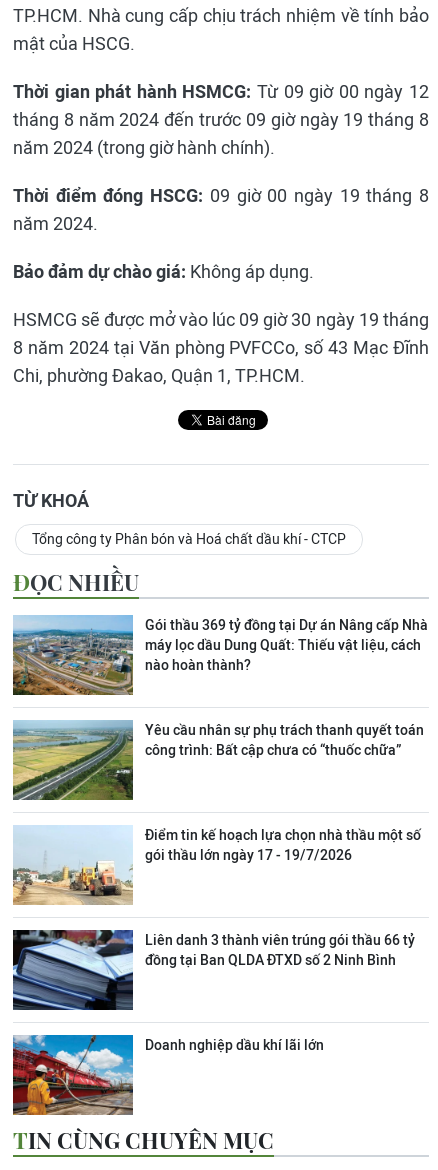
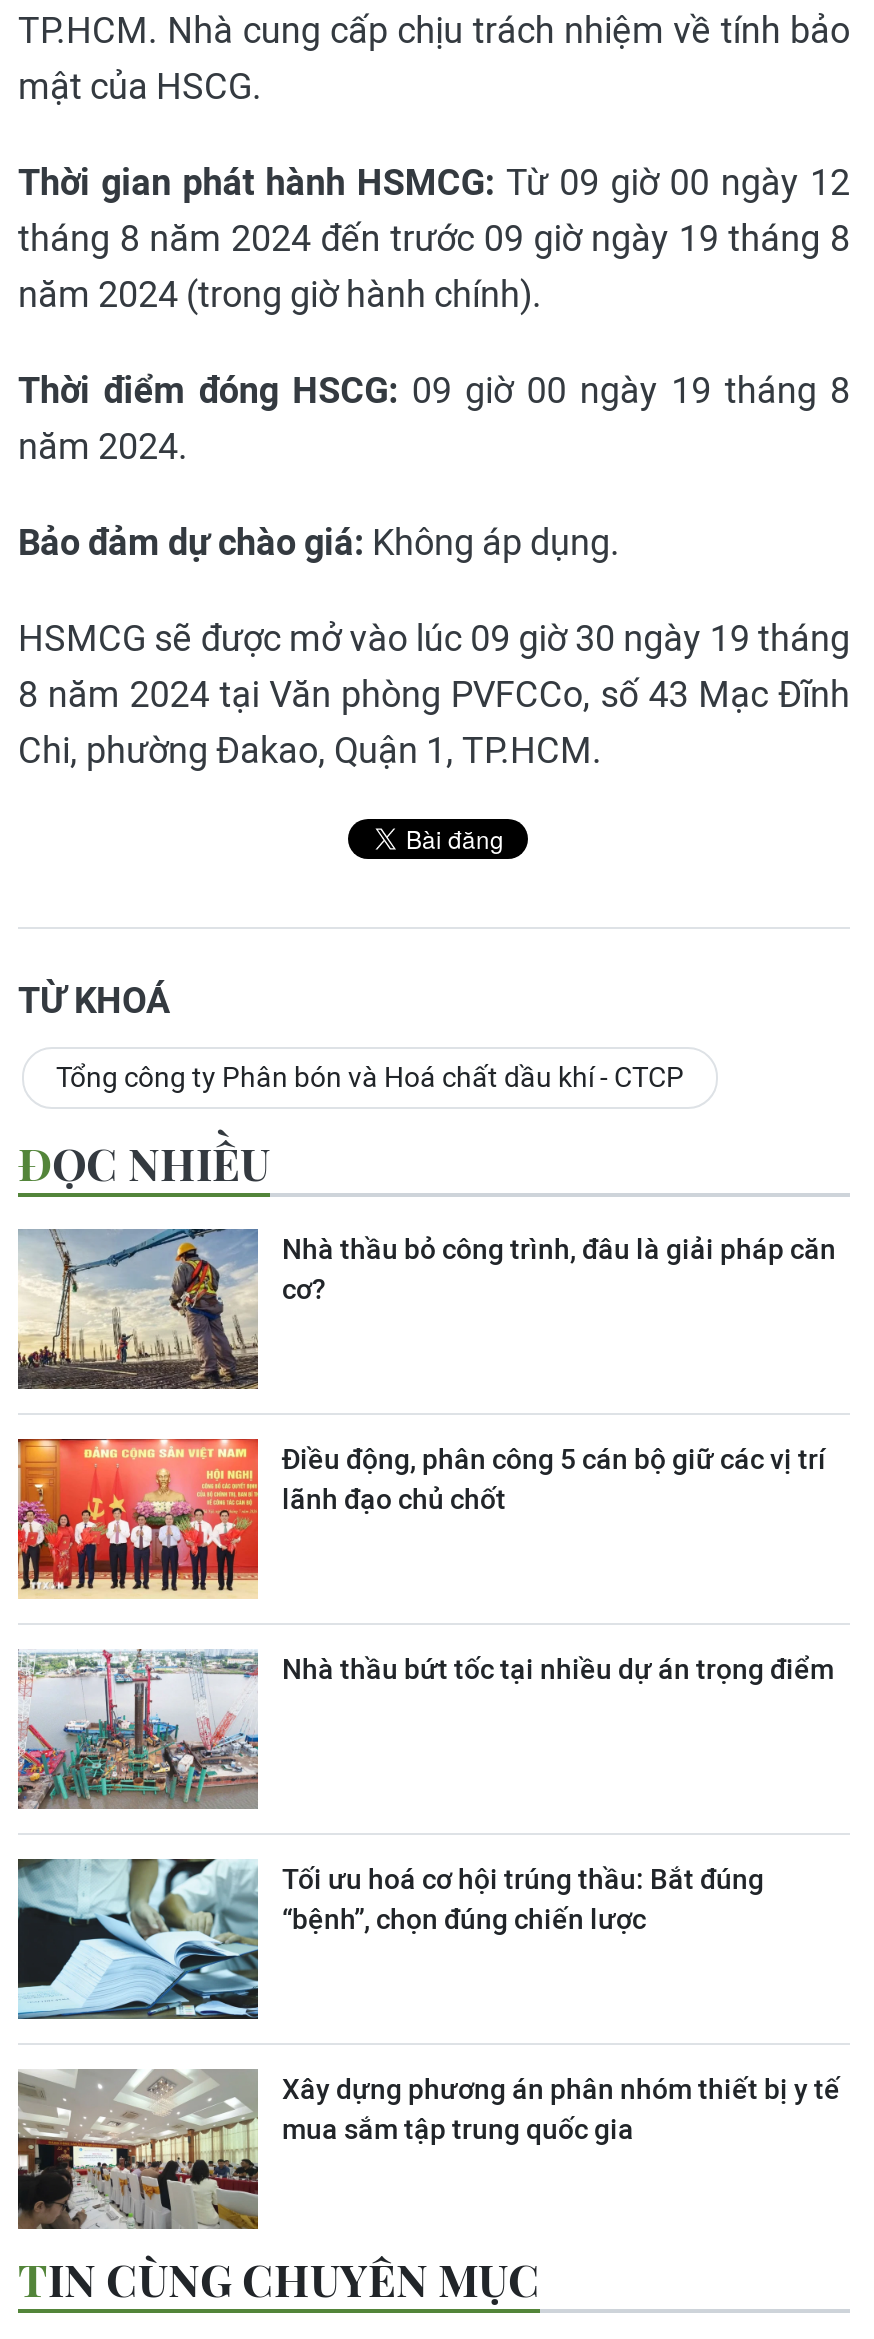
- [image]
- Gói thầu 369 tỷ đồng tại Dự án Nâng cấp Nhà
- máy lọc dầu Dung Quất: Thiếu vật liệu, cách
- nào hoàn thành?
+ [image]
+ Nhà thầu bỏ công trình, đâu là giải pháp căn
+ cơ?

- [image]
- Yêu cầu nhân sự phụ trách thanh quyết toán
- công trình: Bất cập chưa có “thuốc chữa”
+ [image]
+ Điều động, phân công 5 cán bộ giữ các vị trí
+ lãnh đạo chủ chốt

- [image]
- Điểm tin kế hoạch lựa chọn nhà thầu một số
- gói thầu lớn ngày 17 - 19/7/2026
+ [image]
+ Nhà thầu bứt tốc tại nhiều dự án trọng điểm

- [image]
- Liên danh 3 thành viên trúng gói thầu 66 tỷ
- đồng tại Ban QLDA ĐTXD số 2 Ninh Bình
+ [image]
+ Tối ưu hoá cơ hội trúng thầu: Bắt đúng
+ “bệnh”, chọn đúng chiến lược

- [image]
- Doanh nghiệp dầu khí lãi lớn
+ [image]
+ Xây dựng phương án phân nhóm thiết bị y tế
+ mua sắm tập trung quốc gia
